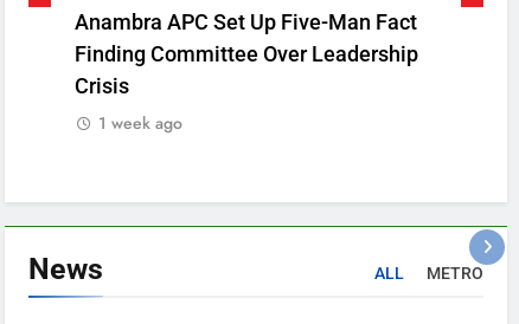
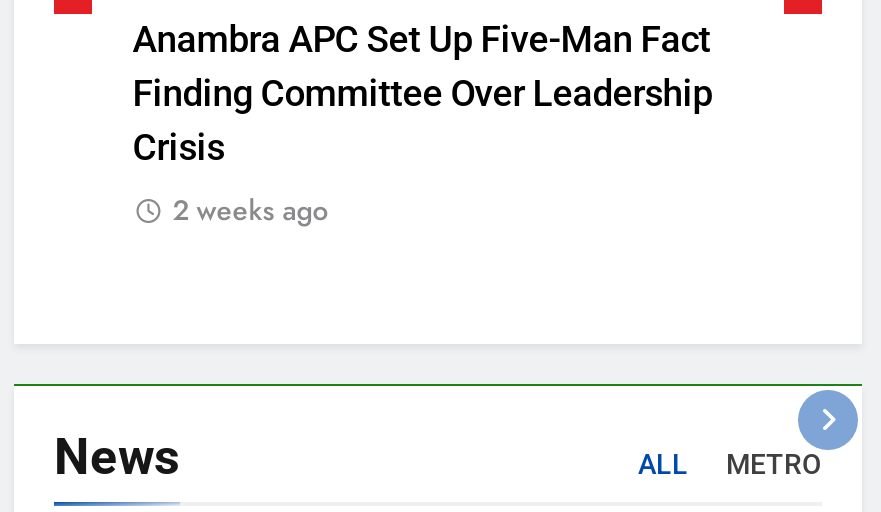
- 1 week ago
+ 2 weeks ago
